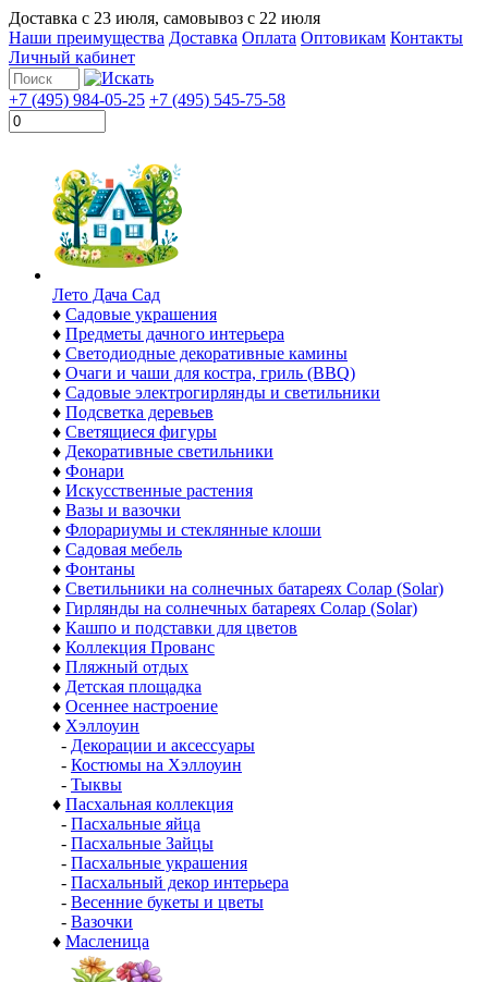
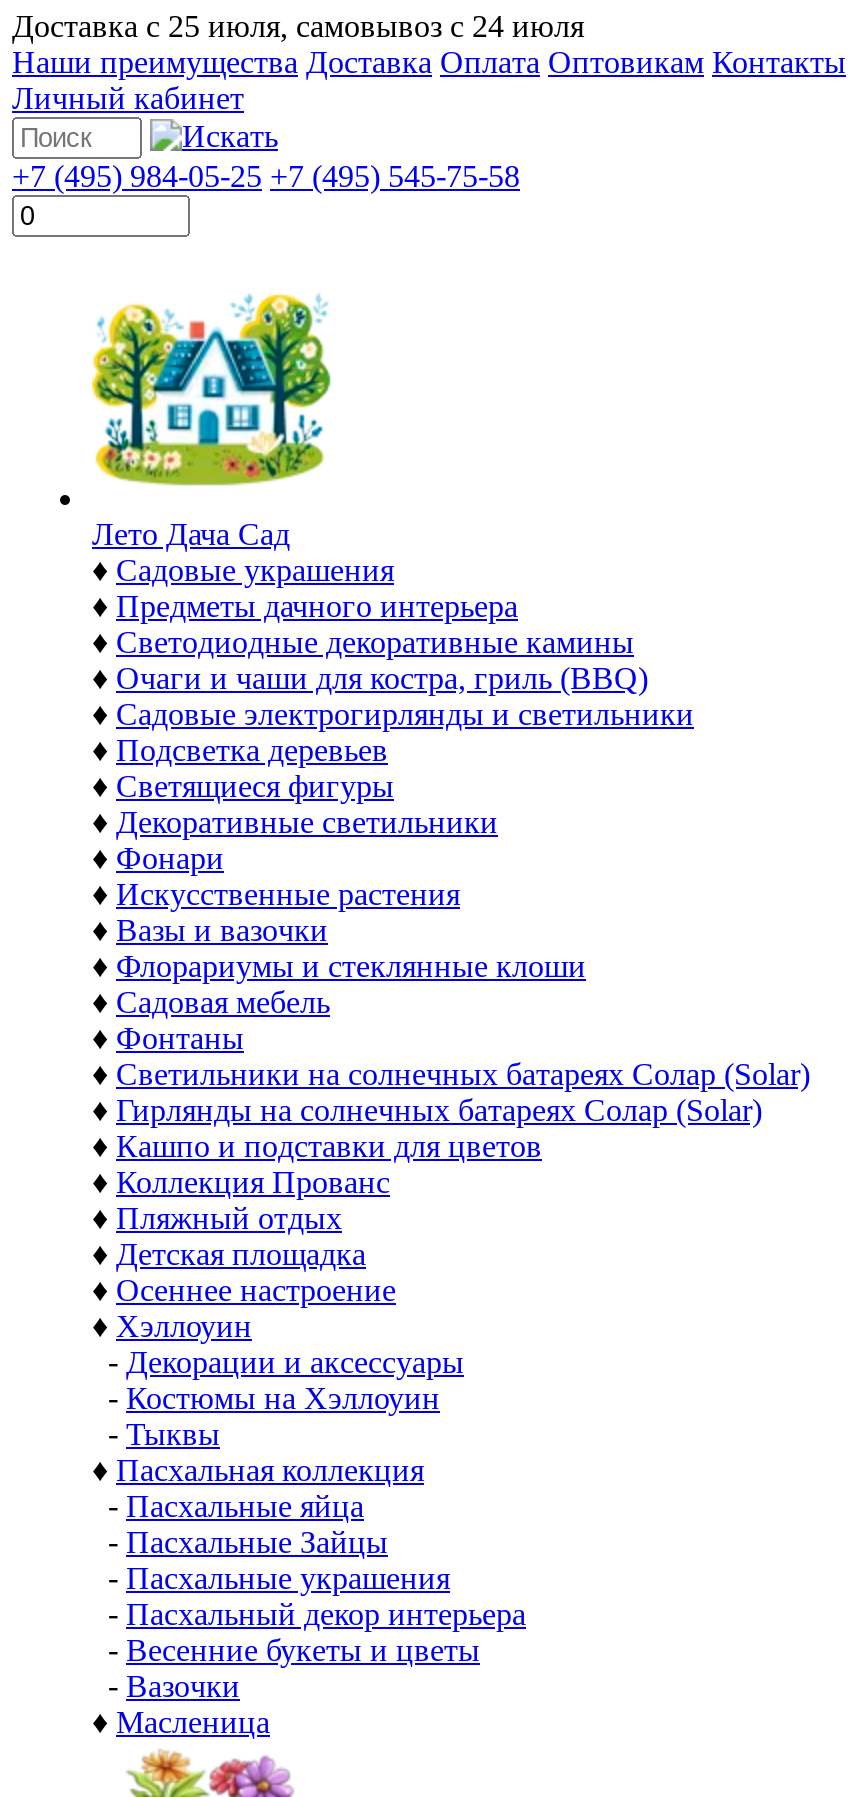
- Доставка с 23 июля, самовывоз с 22 июля
+ Доставка с 25 июля, самовывоз с 24 июля
